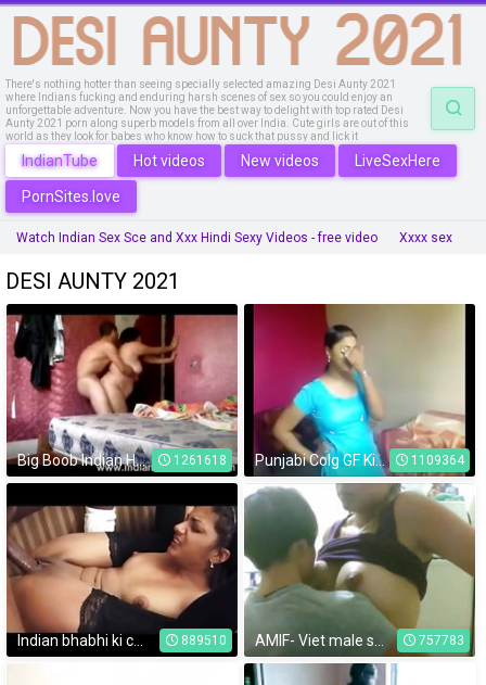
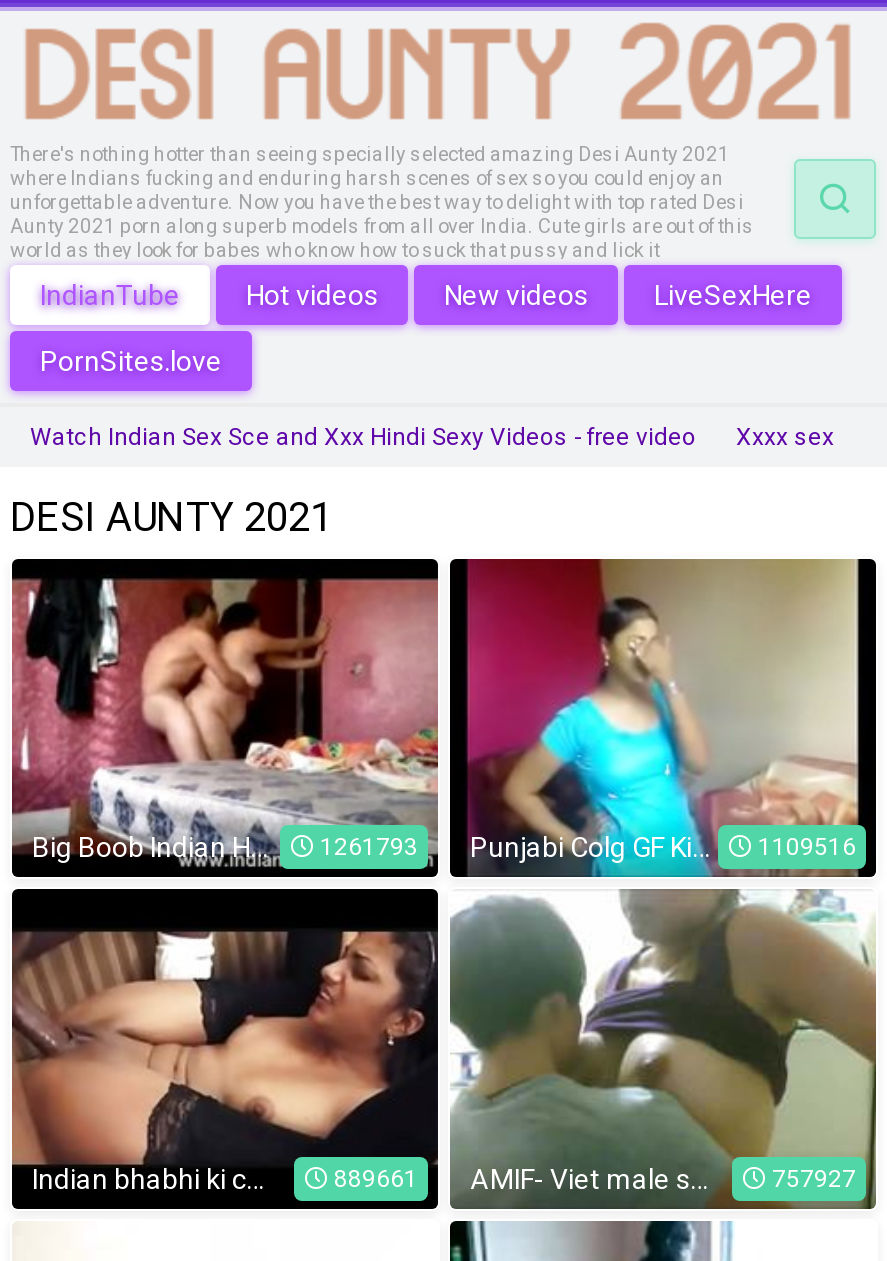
- 1261618
+ 1261793

- 1109364
+ 1109516

- 889510
+ 889661

- 757783
+ 757927
